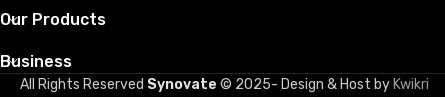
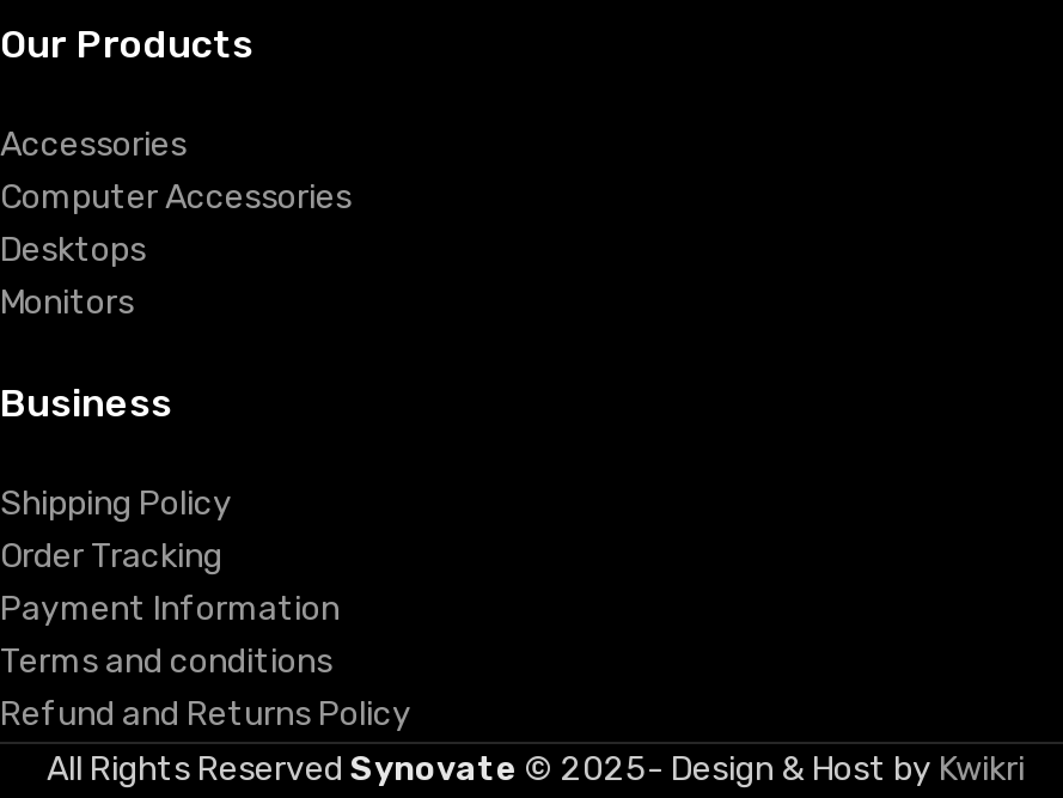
+ Accessories
+ Computer Accessories
+ Desktops
+ Monitors

+ Shipping Policy
+ Order Tracking
+ Payment Information
+ Terms and conditions
+ Refund and Returns Policy
